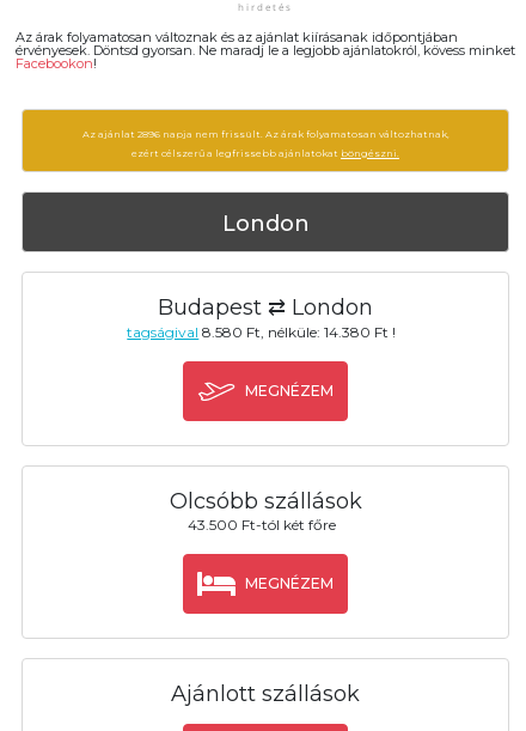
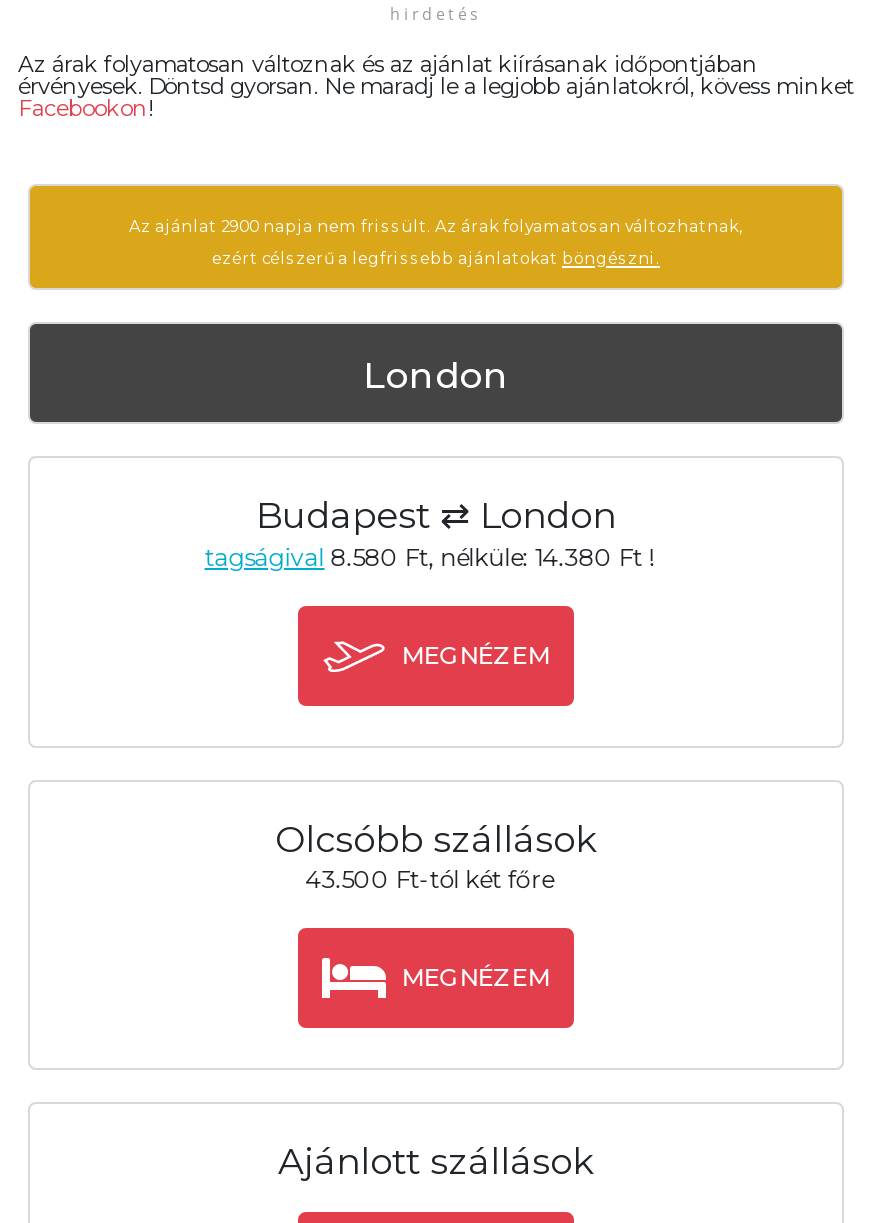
- Az ajánlat 2896 napja nem frissült. Az árak folyamatosan változhatnak,
+ Az ajánlat 2900 napja nem frissült. Az árak folyamatosan változhatnak,
